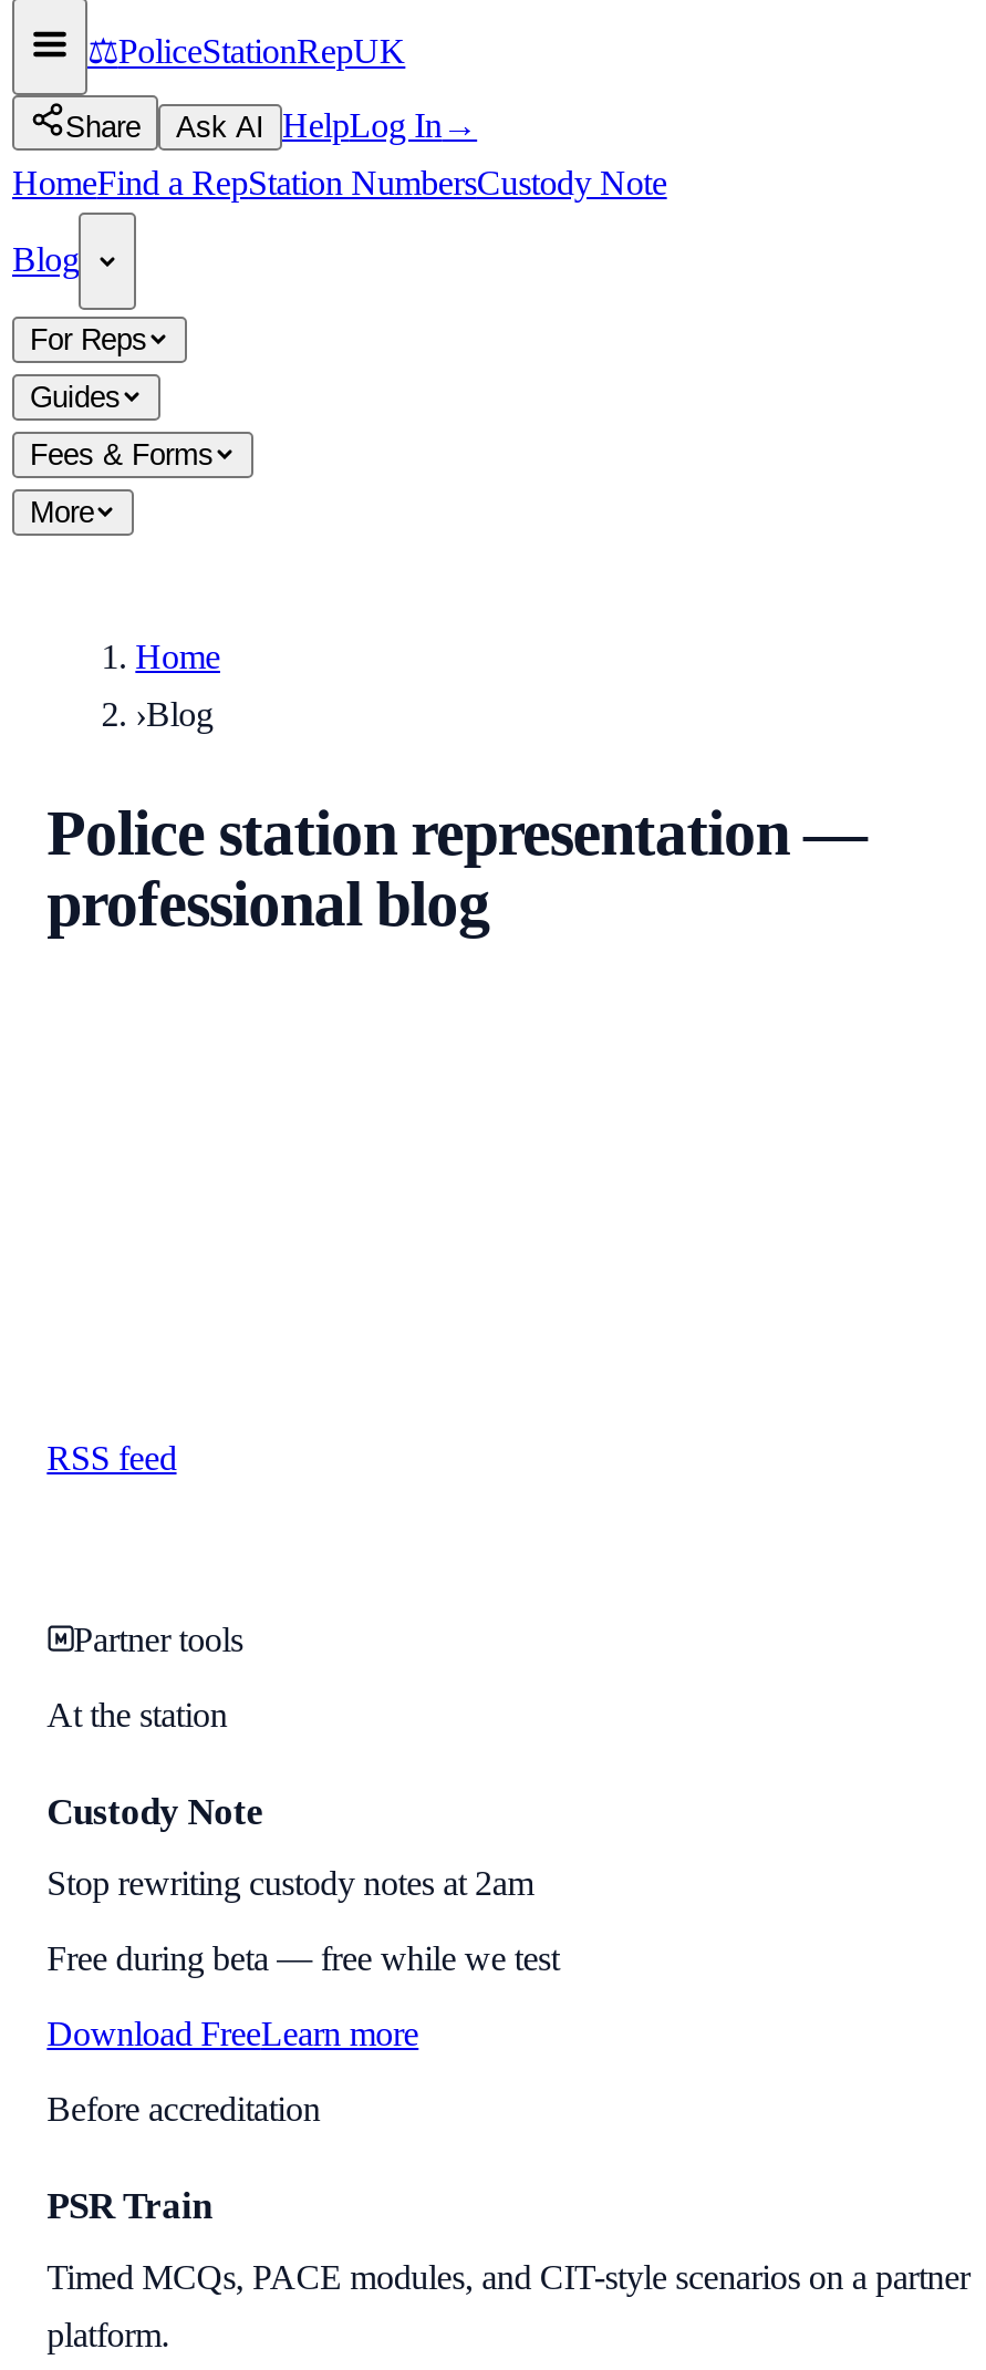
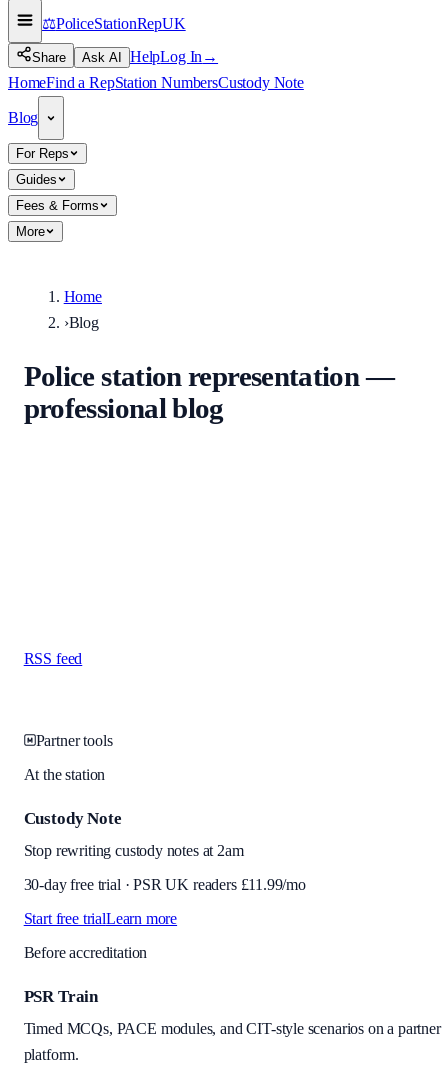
- Free during beta — free while we test
+ 30-day free trial · PSR UK readers £11.99 /mo

- Download FreeLearn more
+ Start free trialLearn more
